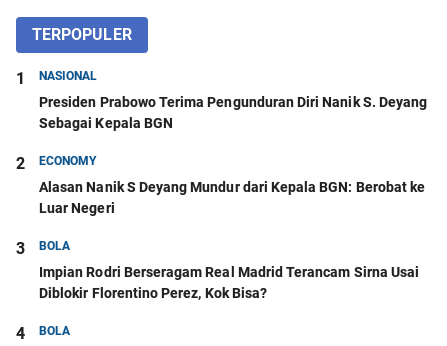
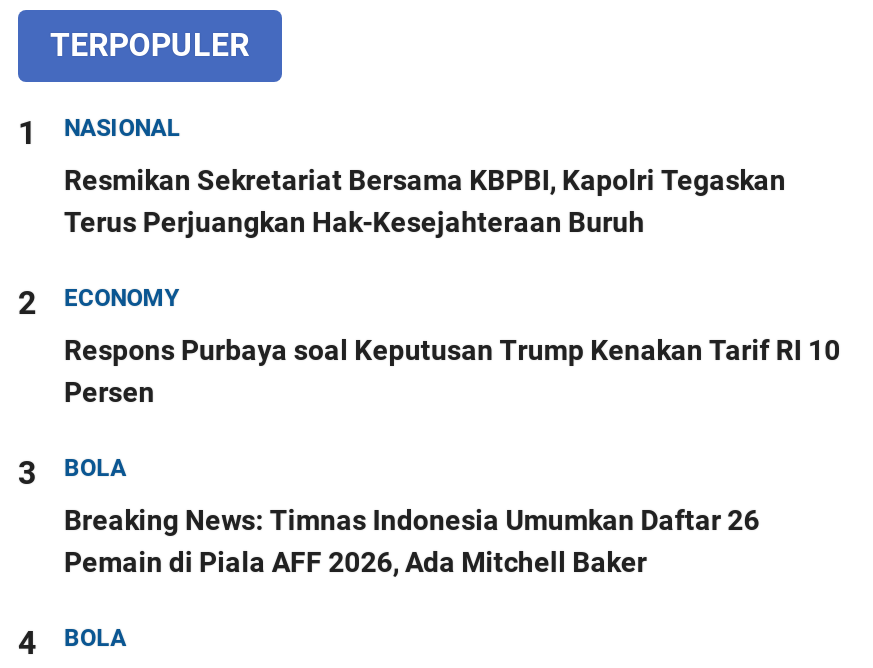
- Presiden Prabowo Terima Pengunduran Diri Nanik S. Deyang
- Sebagai Kepala BGN
+ Resmikan Sekretariat Bersama KBPBI, Kapolri Tegaskan
+ Terus Perjuangkan Hak-Kesejahteraan Buruh

- Alasan Nanik S Deyang Mundur dari Kepala BGN: Berobat ke
- Luar Negeri
+ Respons Purbaya soal Keputusan Trump Kenakan Tarif RI 10
+ Persen

- Impian Rodri Berseragam Real Madrid Terancam Sirna Usai
- Diblokir Florentino Perez, Kok Bisa?
+ Breaking News: Timnas Indonesia Umumkan Daftar 26
+ Pemain di Piala AFF 2026, Ada Mitchell Baker
